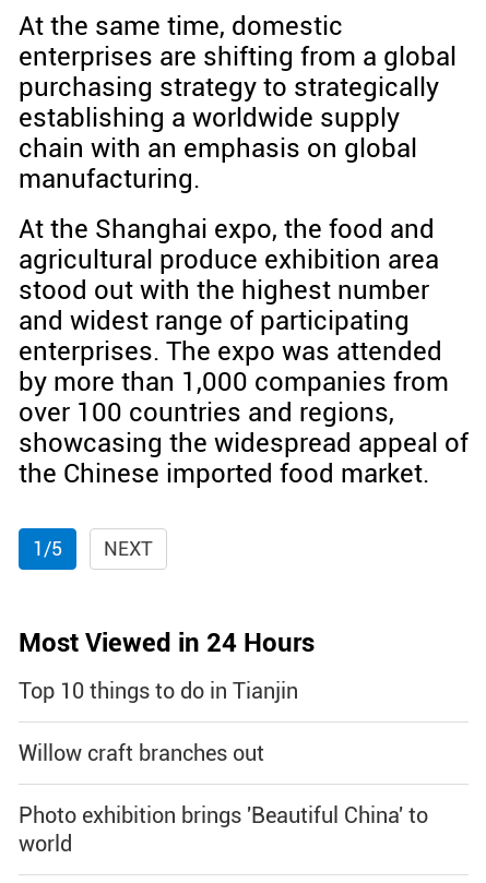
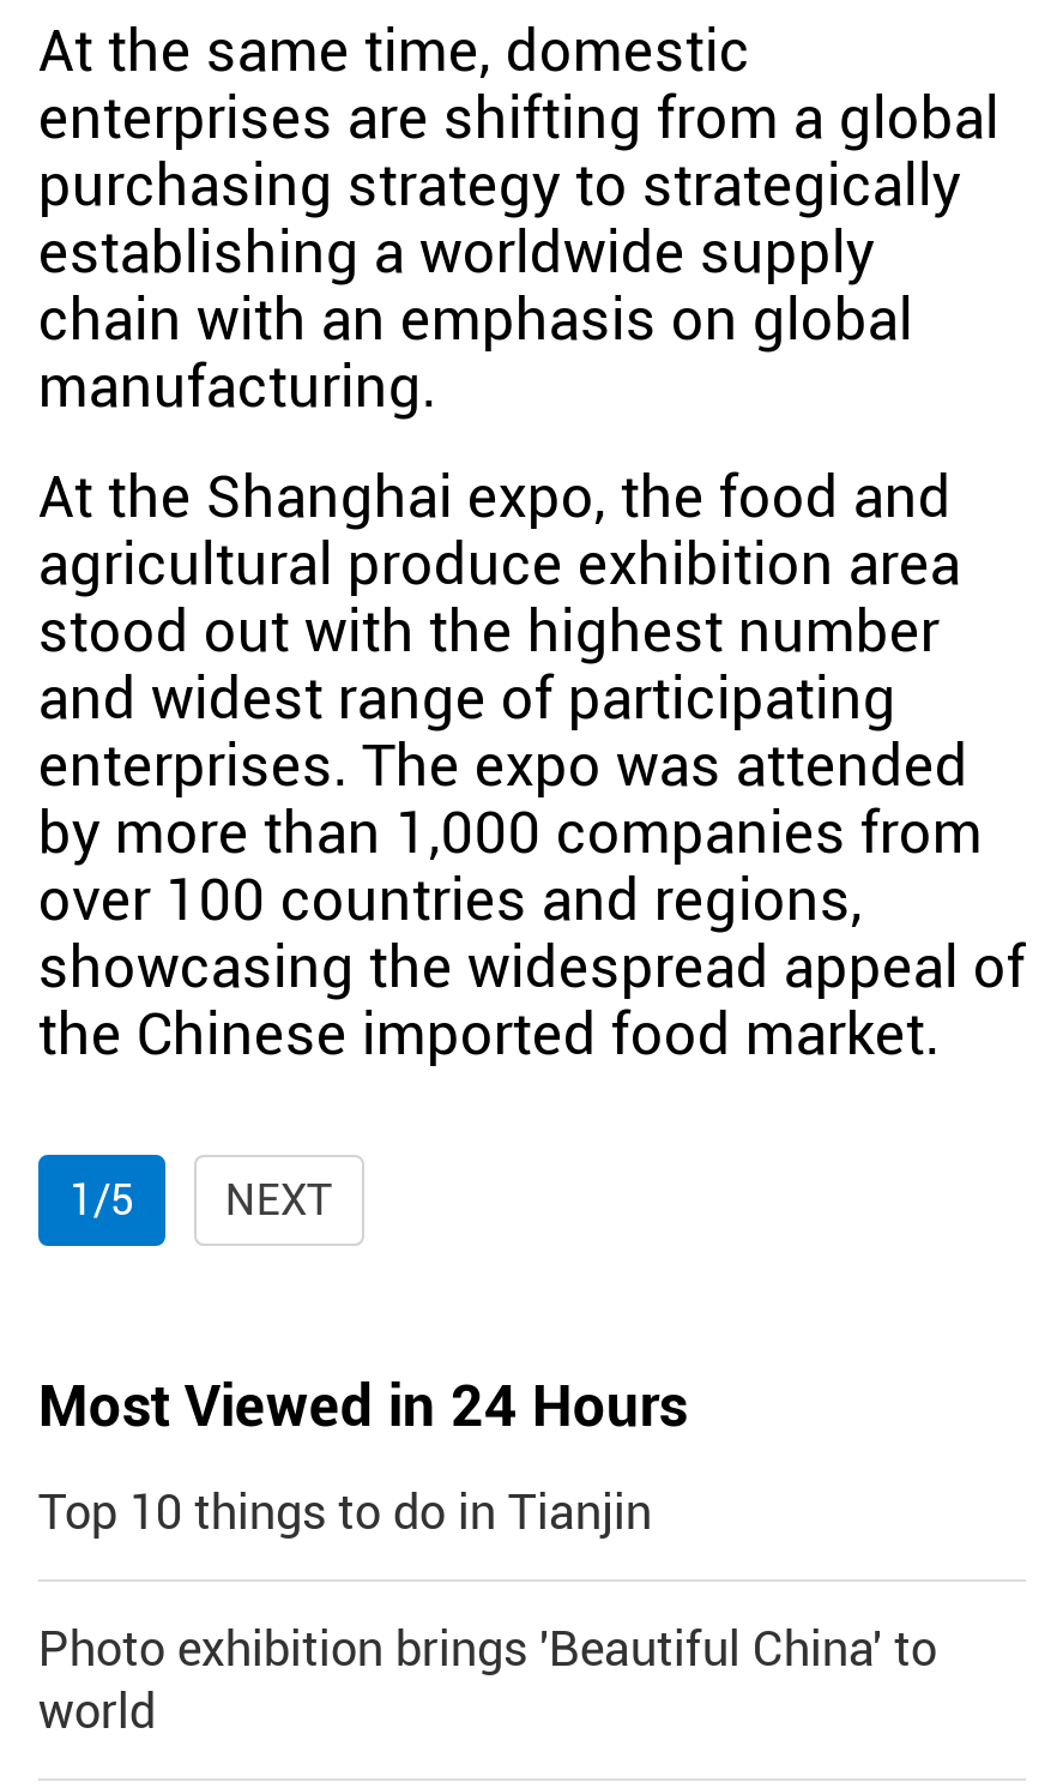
- Willow craft branches out
